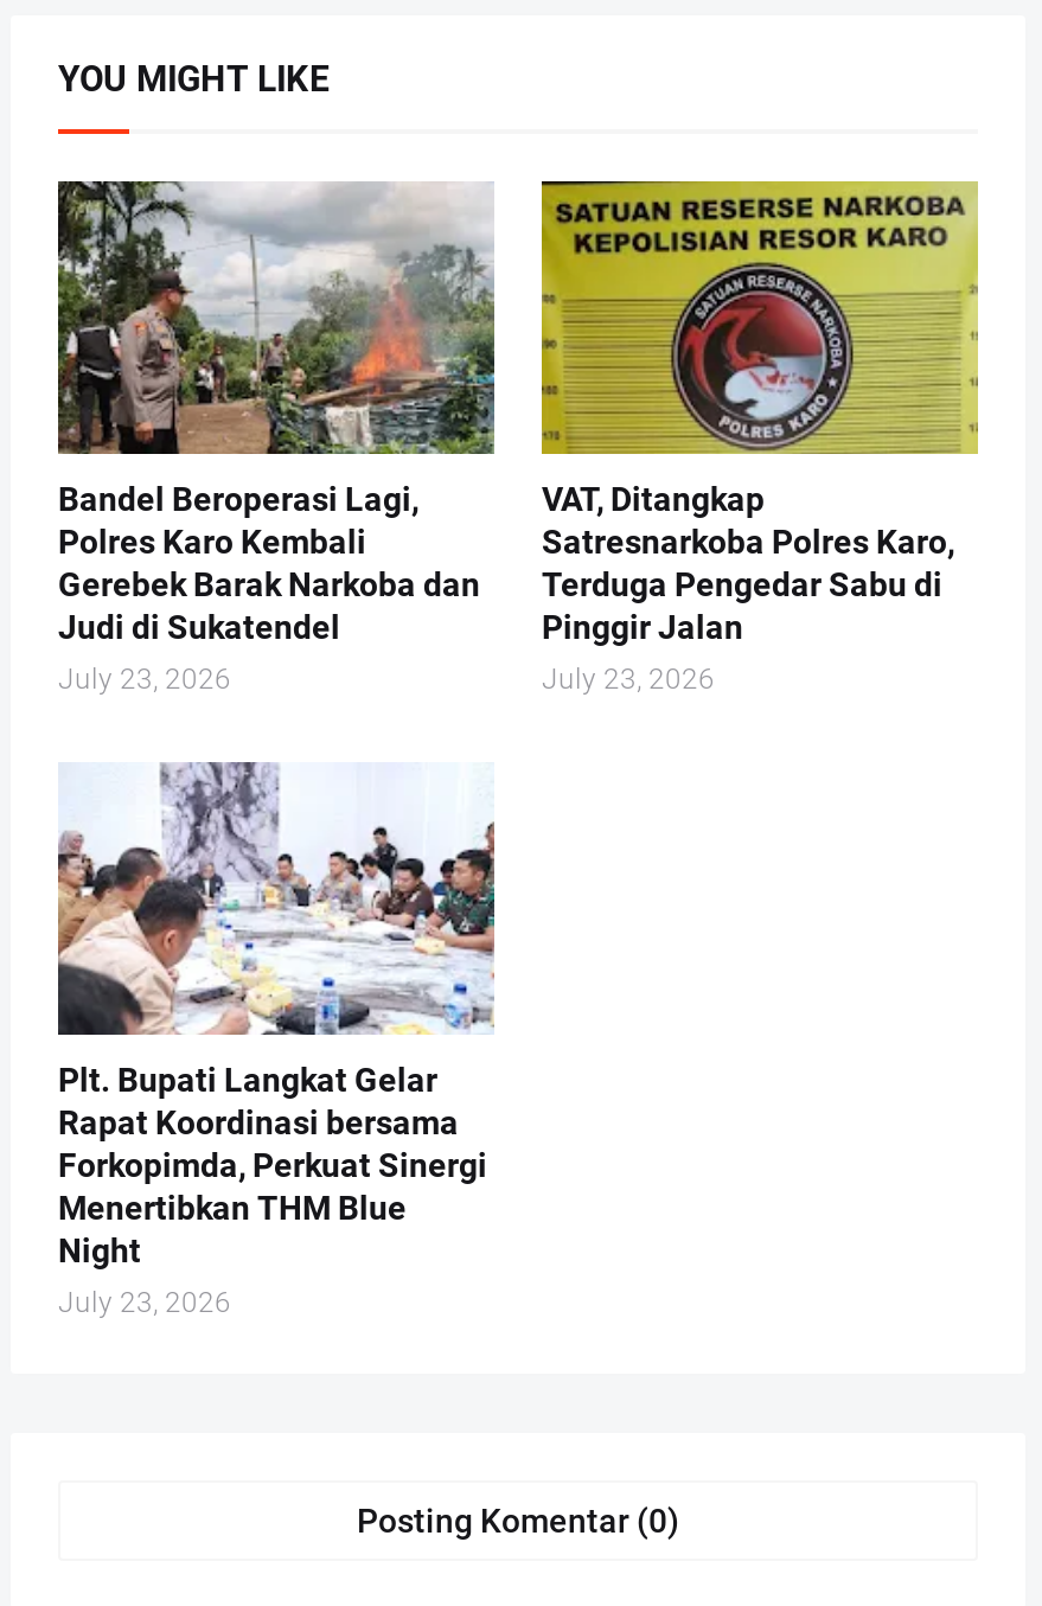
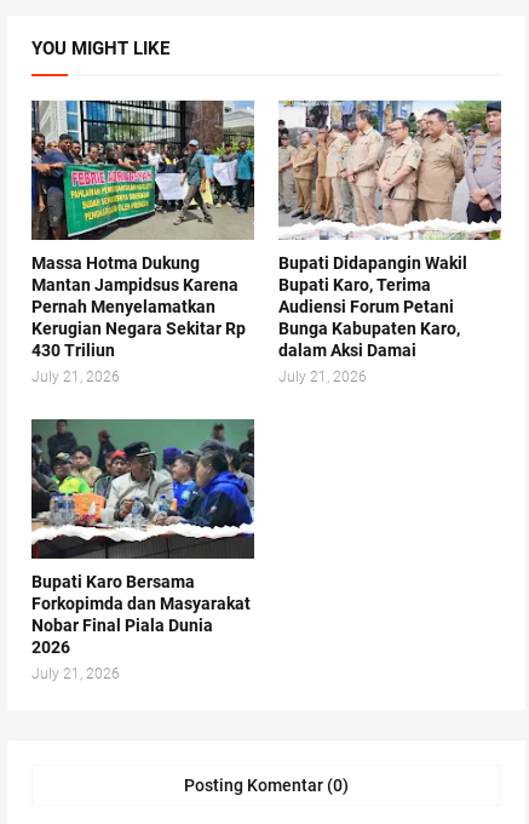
- [image]
- Bandel Beroperasi Lagi,
- Polres Karo Kembali
- Gerebek Barak Narkoba dan
- Judi di Sukatendel
- July 23, 2026
+ [image]
+ Massa Hotma Dukung
+ Mantan Jampidsus Karena
+ Pernah Menyelamatkan
+ Kerugian Negara Sekitar Rp
+ 430 Triliun
+ July 21, 2026

- [image]
- VAT, Ditangkap
- Satresnarkoba Polres Karo,
- Terduga Pengedar Sabu di
- Pinggir Jalan
- July 23, 2026
+ [image]
+ Bupati Didapangin Wakil
+ Bupati Karo, Terima
+ Audiensi Forum Petani
+ Bunga Kabupaten Karo,
+ dalam Aksi Damai
+ July 21, 2026

- [image]
- Plt. Bupati Langkat Gelar
- Rapat Koordinasi bersama
- Forkopimda, Perkuat Sinergi
- Menertibkan THM Blue
- Night
- July 23, 2026
+ [image]
+ Bupati Karo Bersama
+ Forkopimda dan Masyarakat
+ Nobar Final Piala Dunia
+ 2026
+ July 21, 2026
